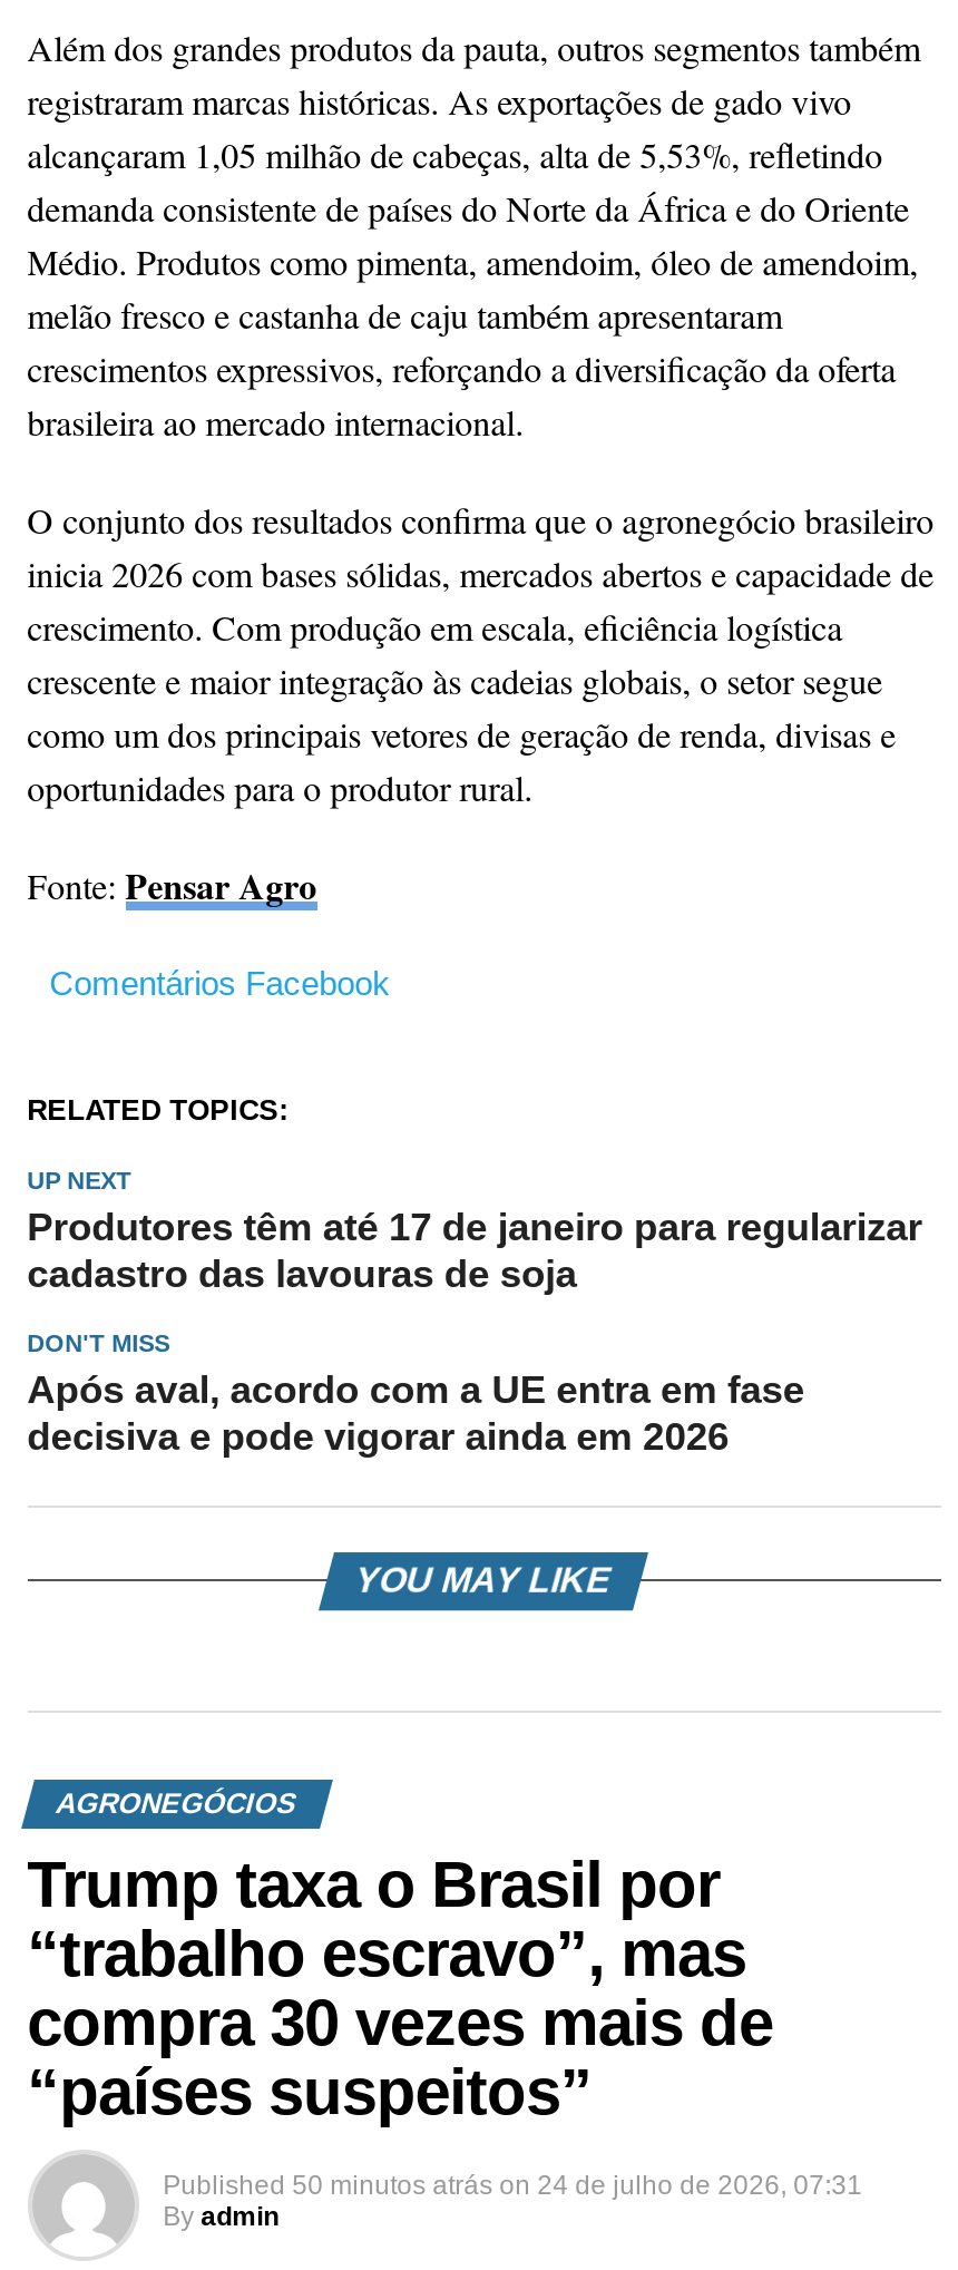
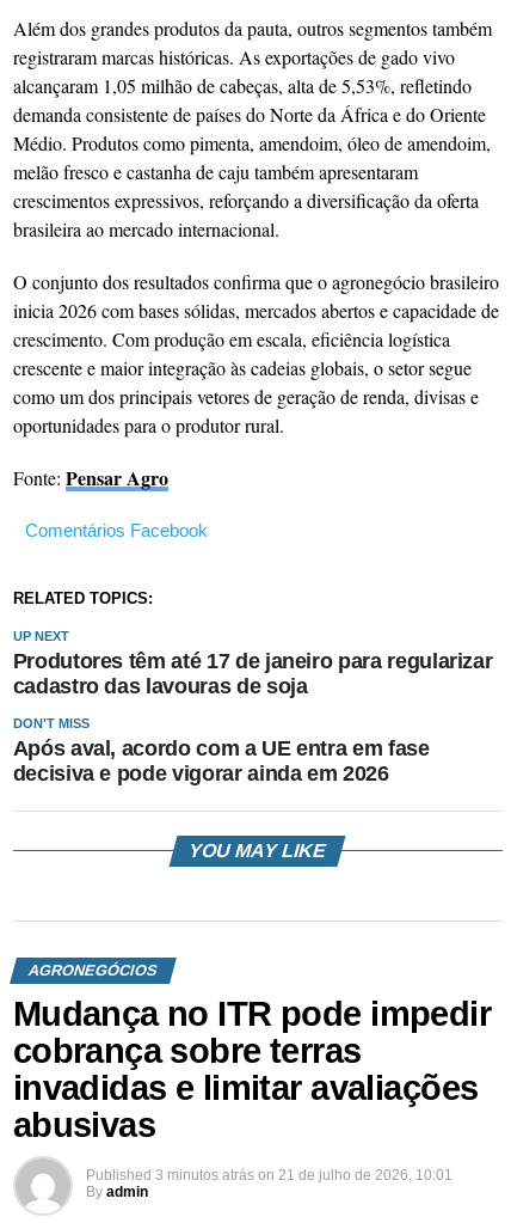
- Trump taxa o Brasil por
- “trabalho escravo”, mas
- compra 30 vezes mais de
- “países suspeitos”
+ Mudança no ITR pode impedir
+ cobrança sobre terras
+ invadidas e limitar avaliações
+ abusivas

- Published 50 minutos atrás on 24 de julho de 2026, 07:31
+ Published 3 minutos atrás on 21 de julho de 2026, 10:01
